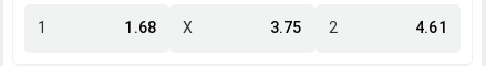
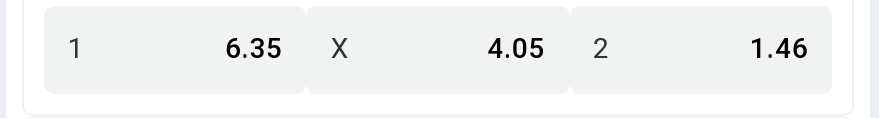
- 1.68 X
+ 6.35 X

- 3.75 2
+ 4.05 2

- 4.61
+ 1.46
